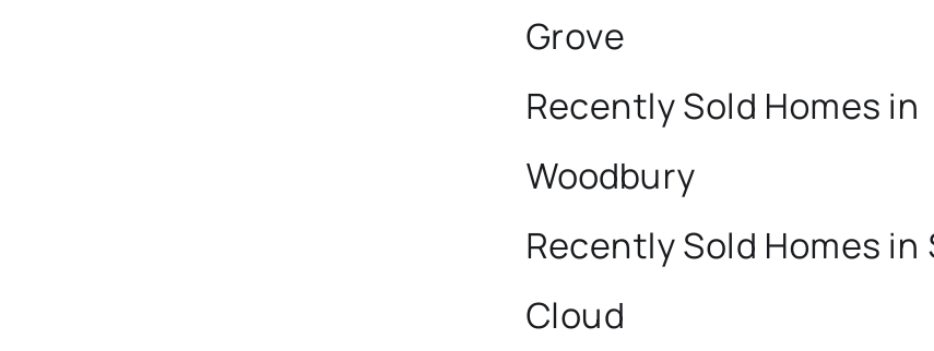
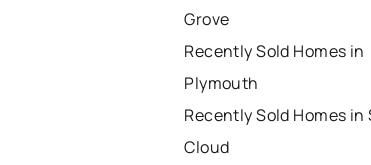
- Woodbury
+ Plymouth
